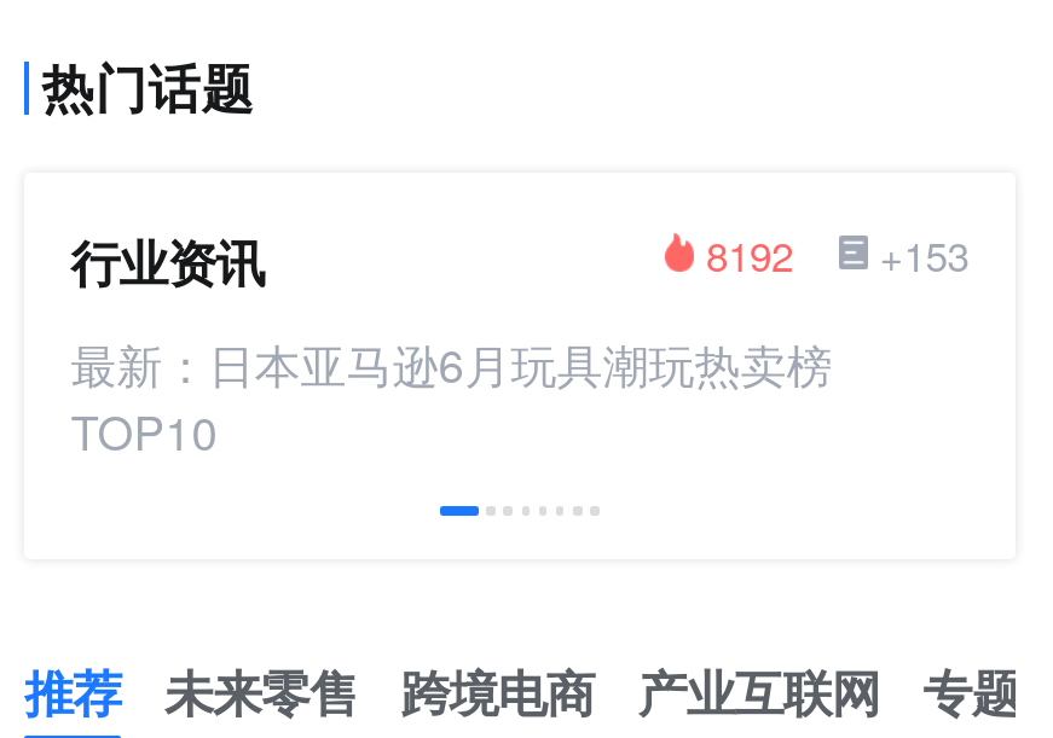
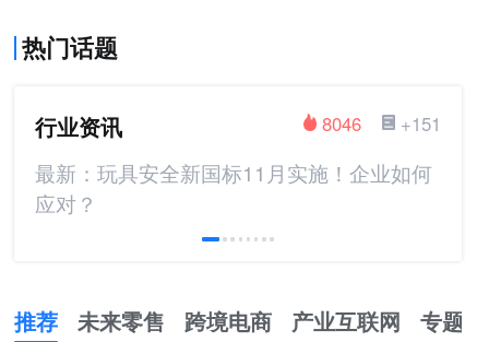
- +153
- 8192
+ +151
+ 8046

- 最新：日本亚马逊6月玩具潮玩热卖榜
- TOP10
+ 最新：玩具安全新国标11月实施！企业如何
+ 应对？
